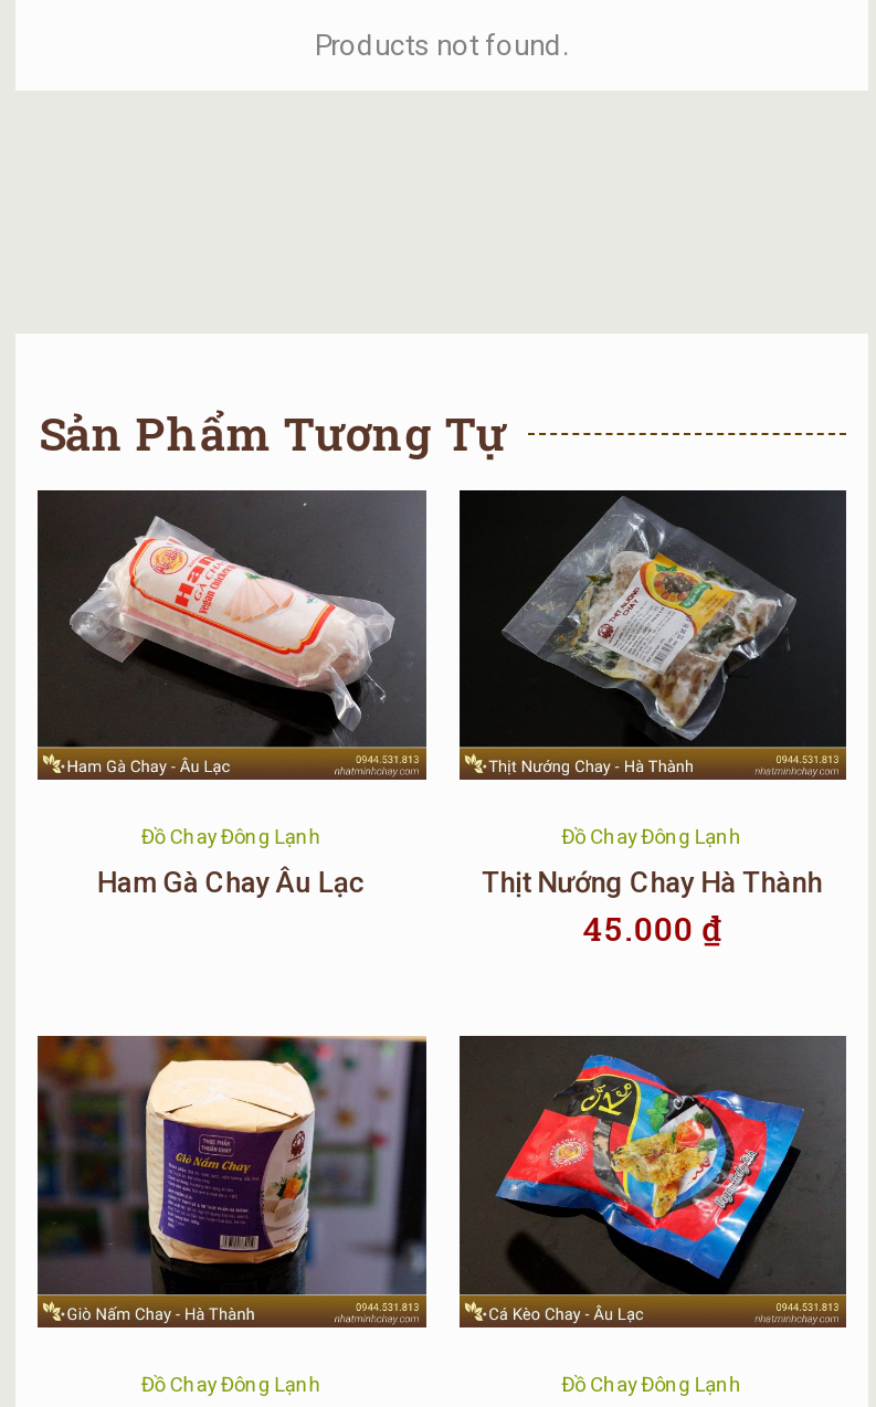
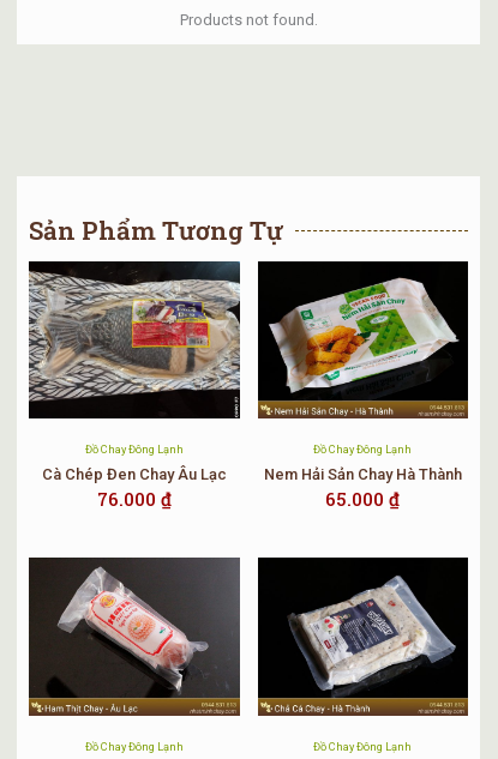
- [image]
- Ham Gà Chay Âu Lạc
+ [image]
+ Cà Chép Đen Chay Âu Lạc
+ 76.000 ₫

- [image]
+ [image]

- Thịt Nướng Chay Hà Thành
- 45.000 ₫
+ Nem Hải Sản Chay Hà Thành
+ 65.000 ₫

- [image]
+ [image]

- [image]
+ [image]
